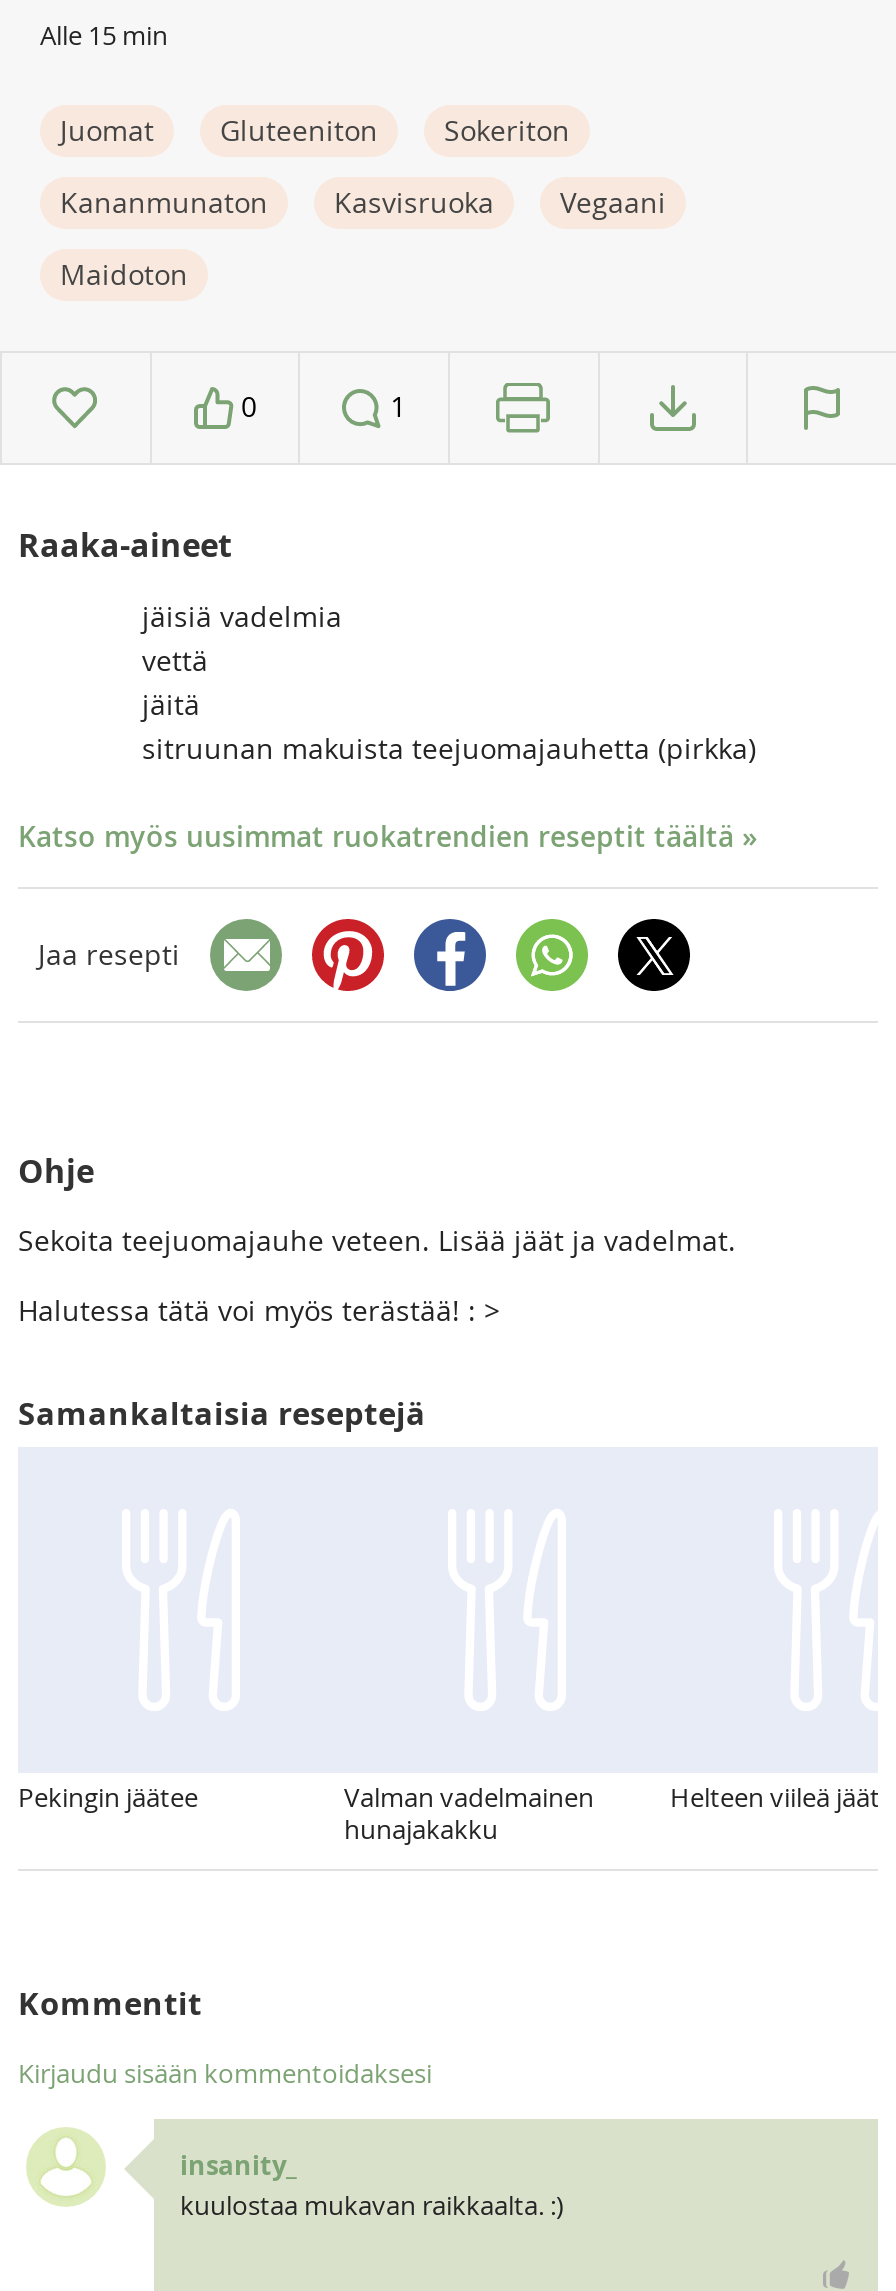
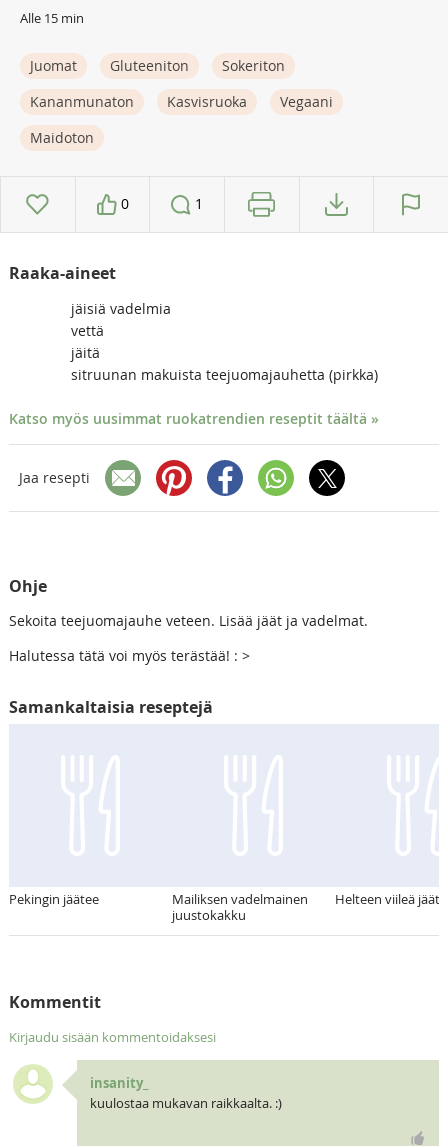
- Valman vadelmainen
- hunajakakku
+ Mailiksen vadelmainen
+ juustokakku
